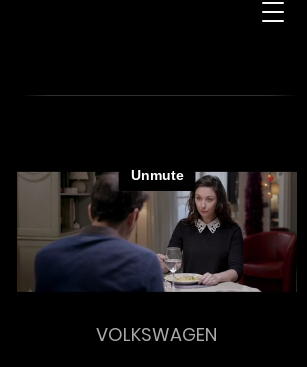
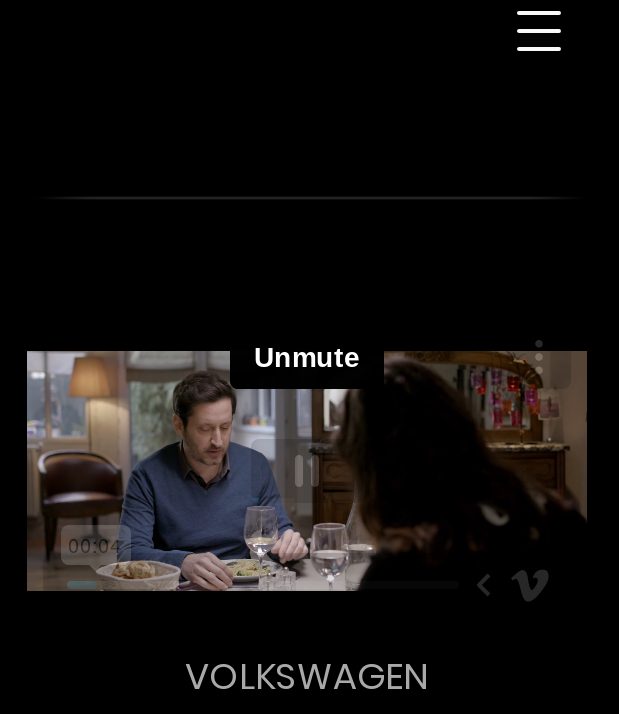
- [image]
+ [image]
